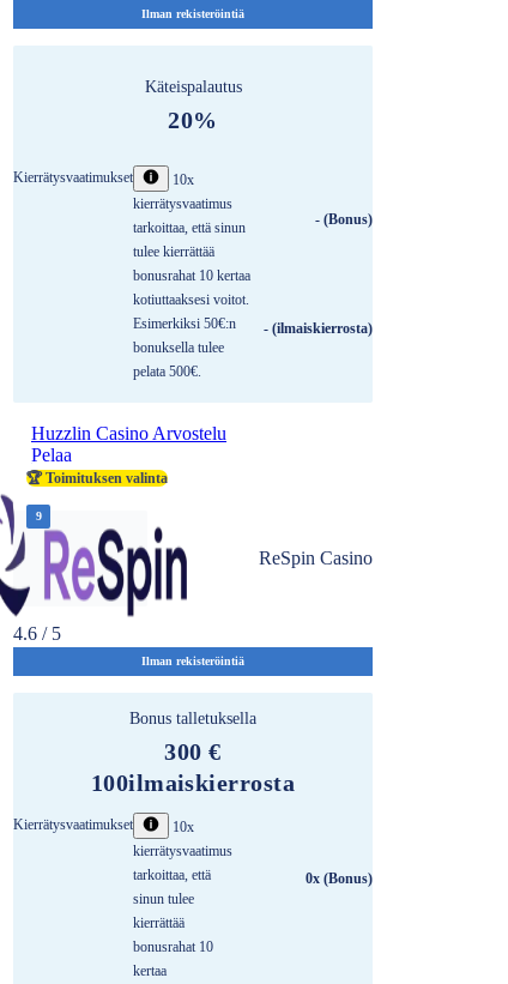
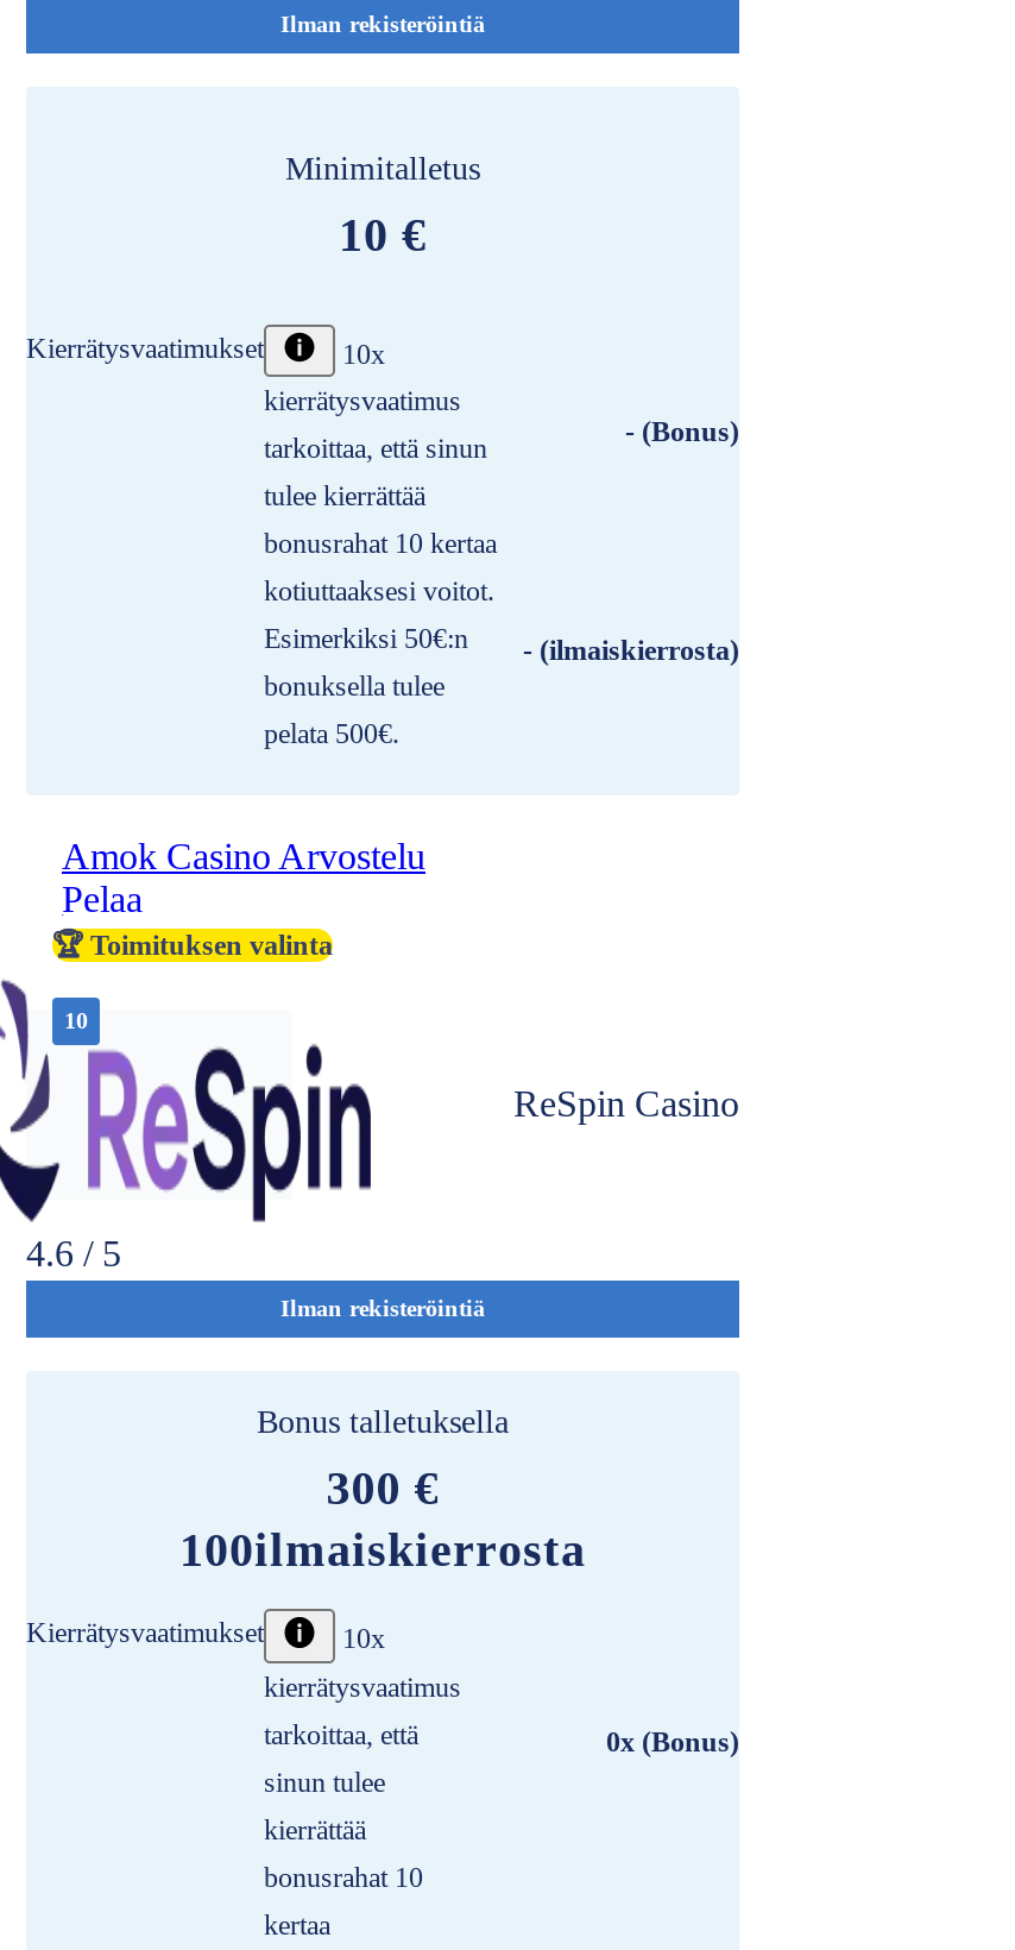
- Käteispalautus
- 20%
+ Minimitalletus
+ 10 €

- Huzzlin Casino Arvostelu
+ Amok Casino Arvostelu

- 9
+ 10
